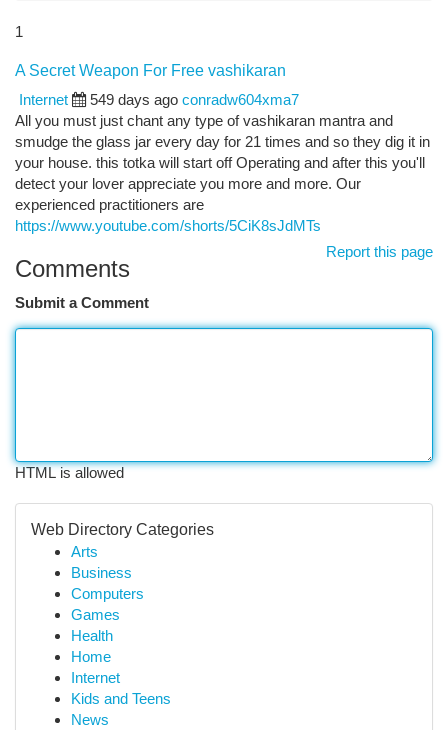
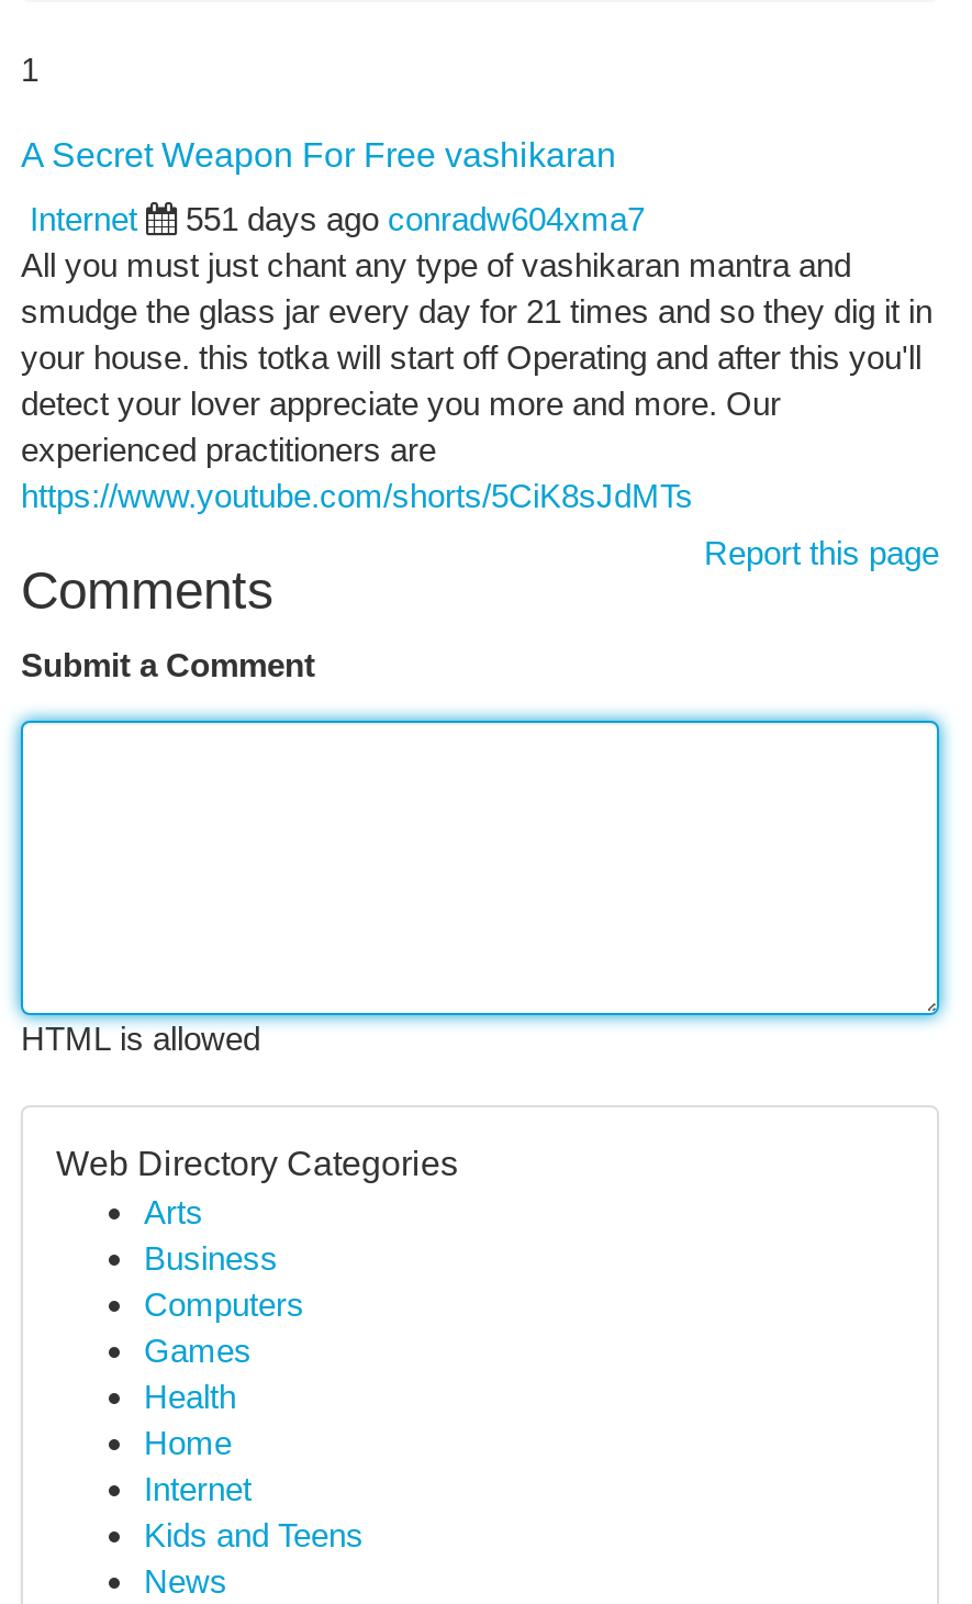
- 549 days ago conradw604xma7
+ 551 days ago conradw604xma7
